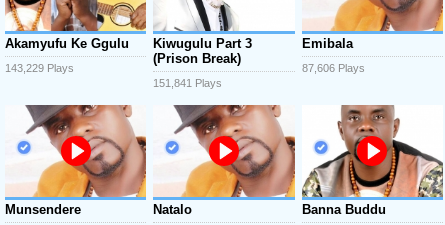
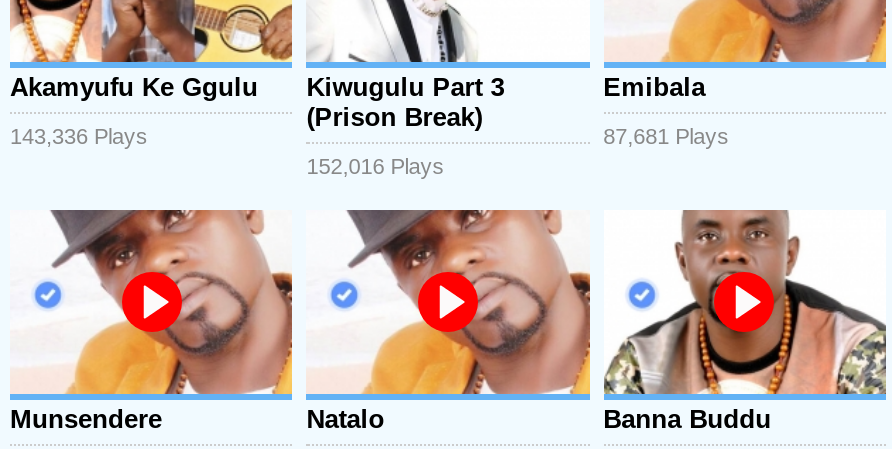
- 143,229 Plays
+ 143,336 Plays

- 87,606 Plays
+ 87,681 Plays

- 151,841 Plays
+ 152,016 Plays
